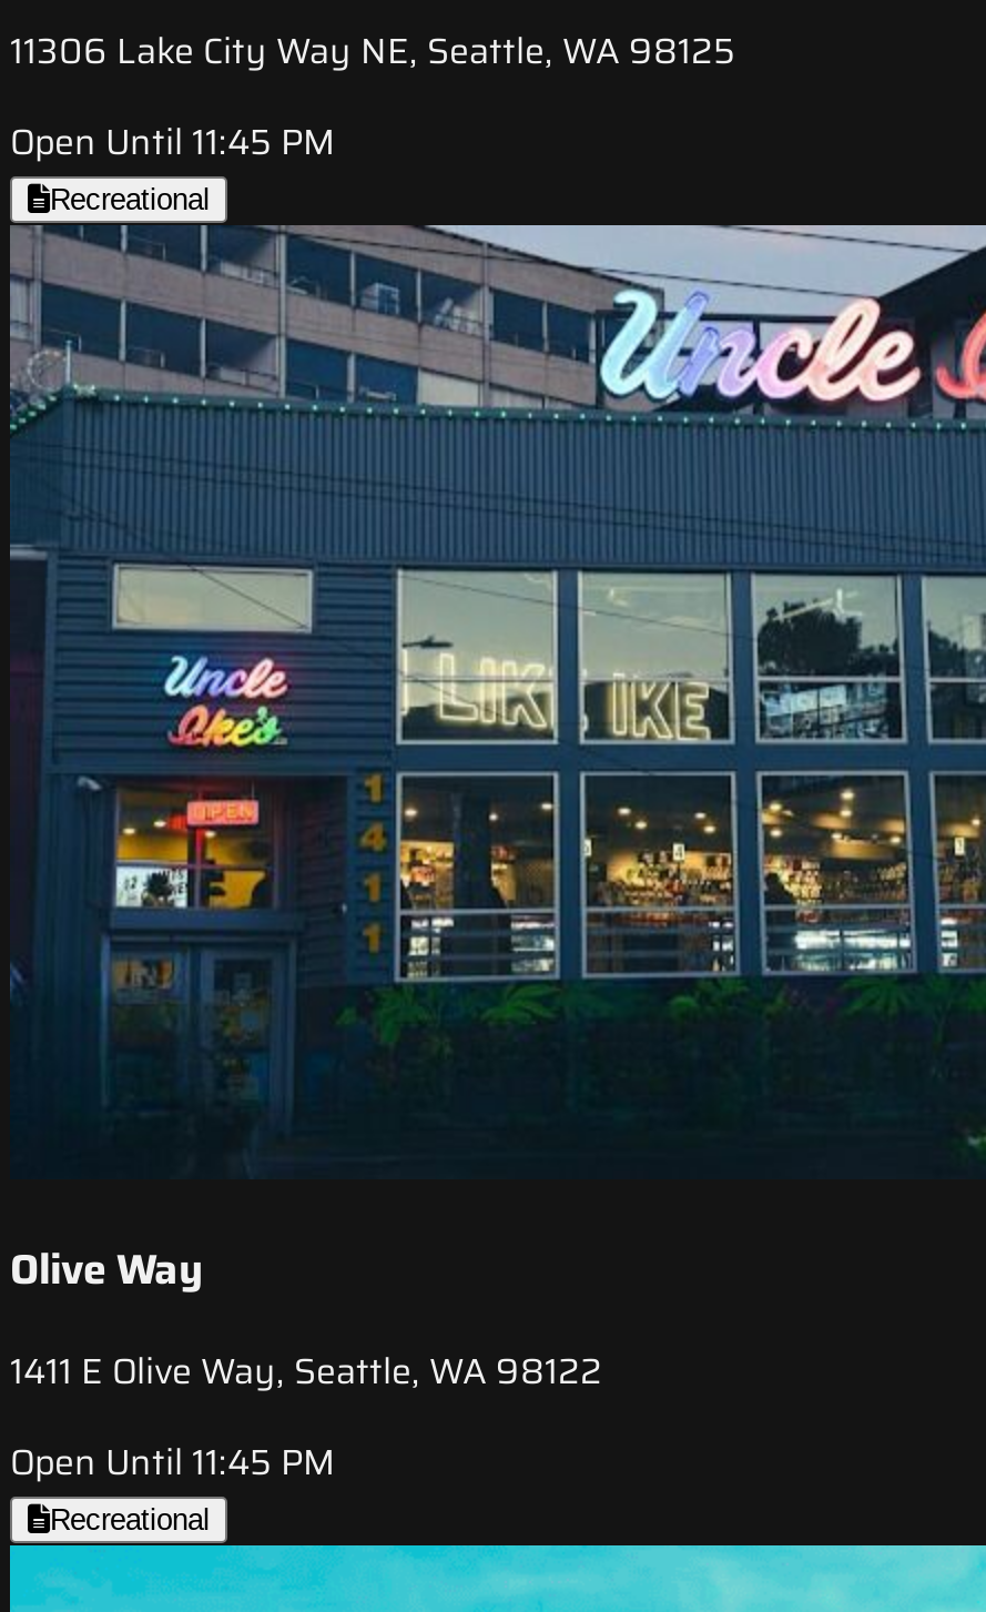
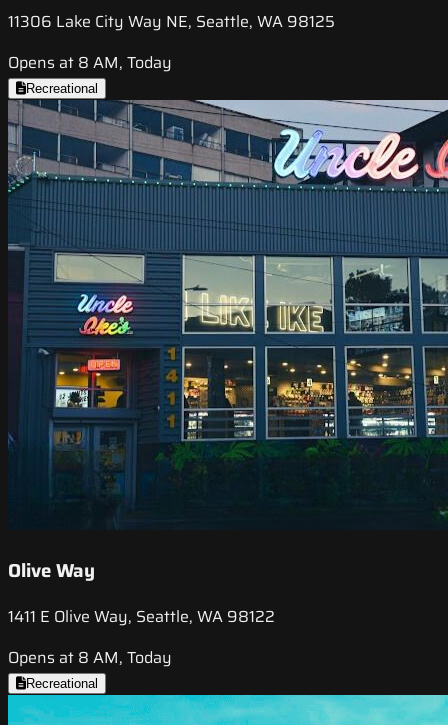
- Open Until 11:45 PM
+ Opens at 8 AM, Today

- Open Until 11:45 PM
+ Opens at 8 AM, Today
